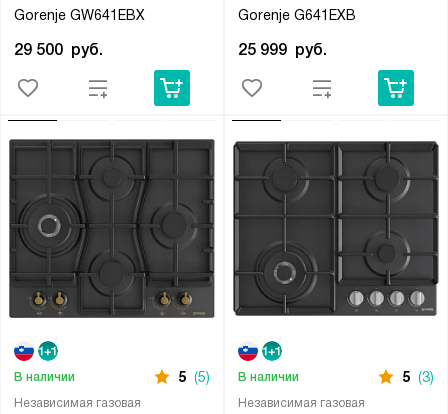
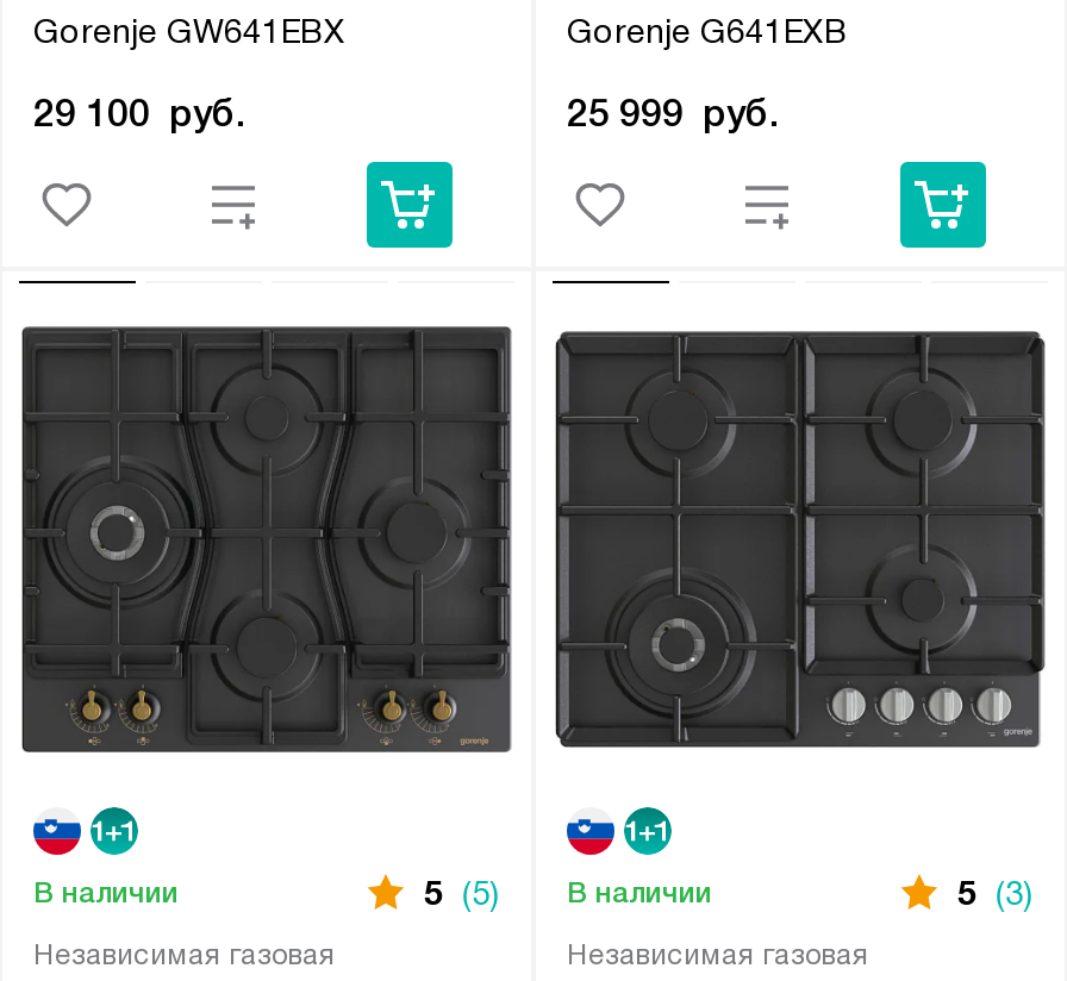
- 29 500 руб.
+ 29 100 руб.
